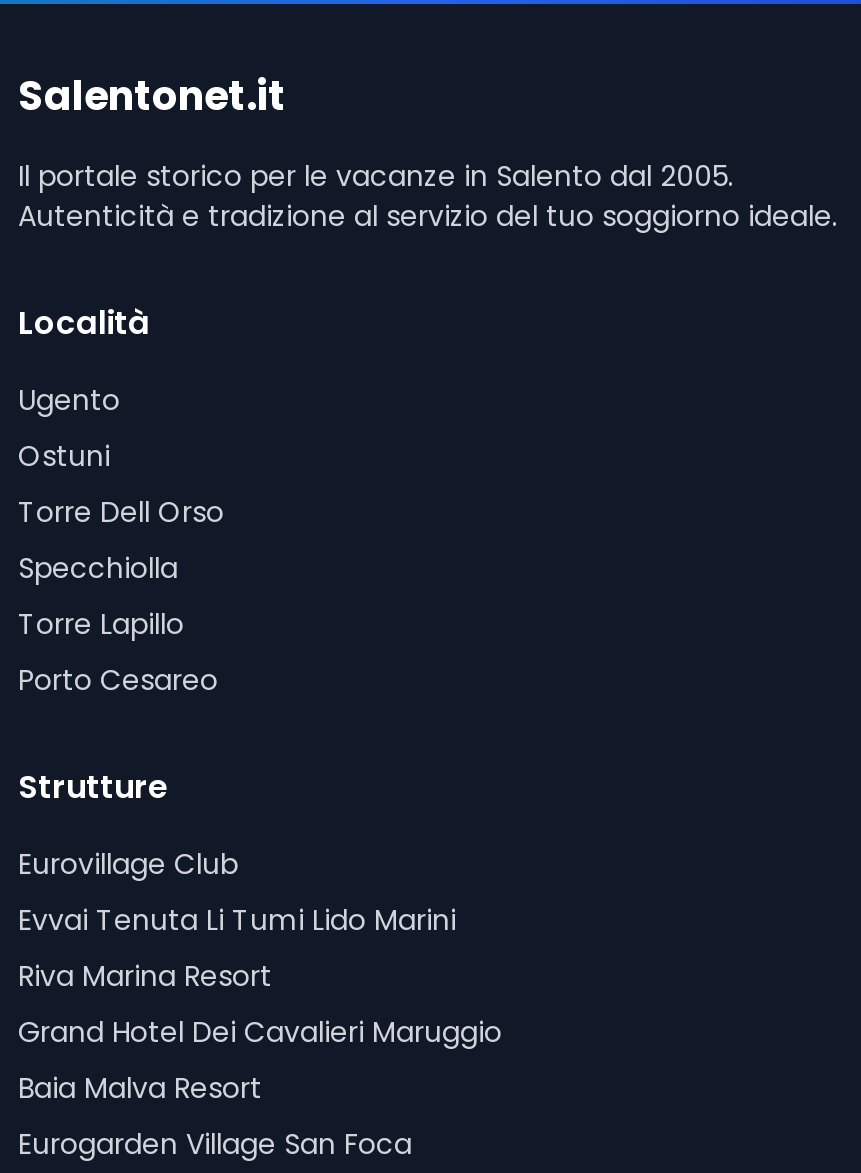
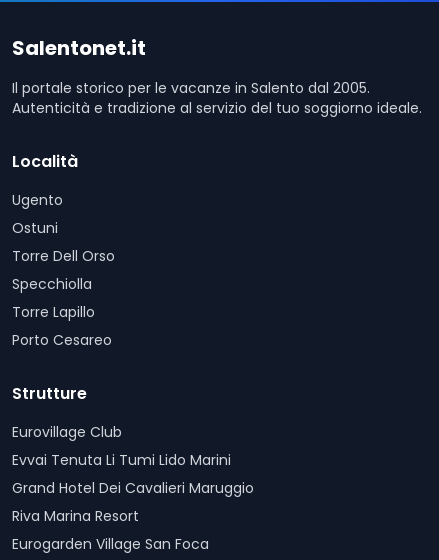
moved down: Riva Marina Resort

- Baia Malva Resort
